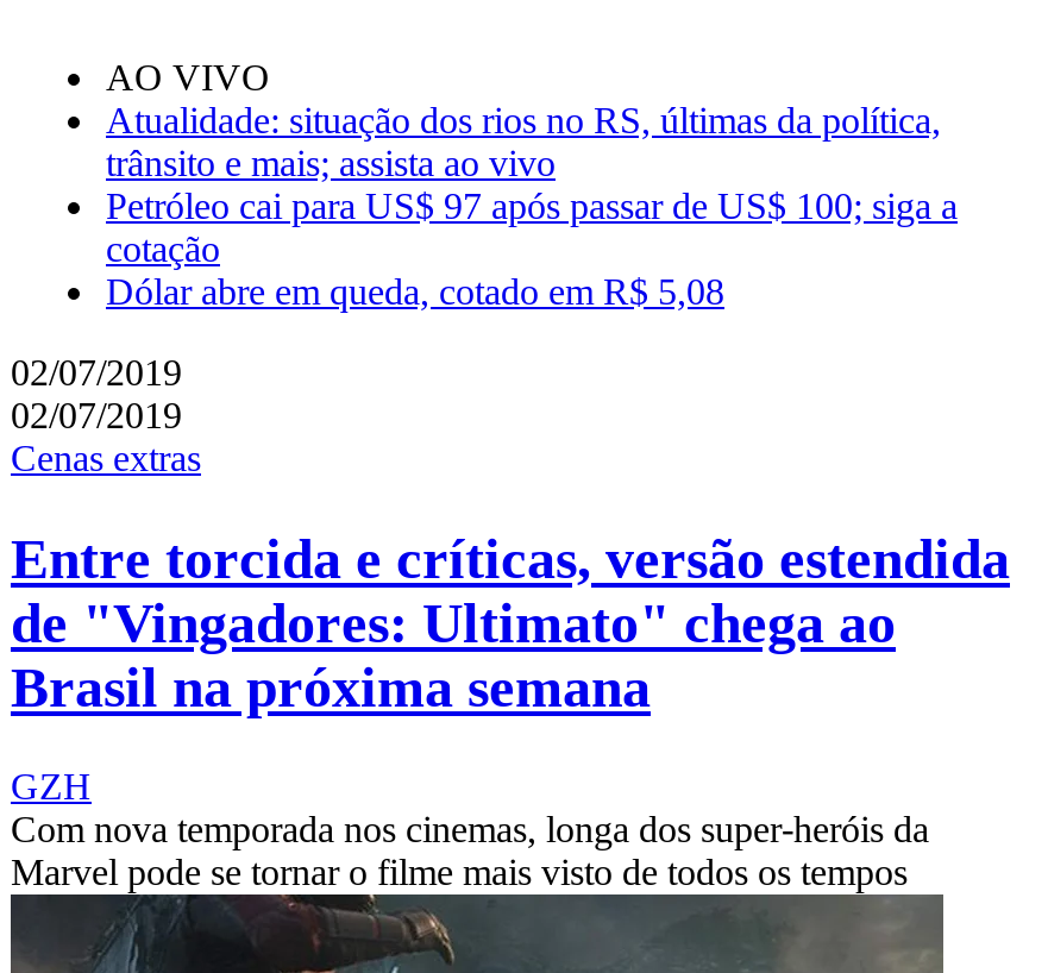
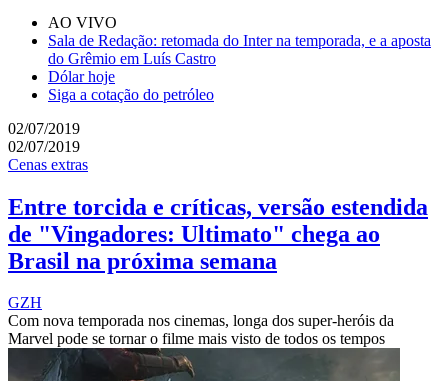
- Atualidade: situação dos rios no RS, últimas da política,
- trânsito e mais; assista ao vivo
- Petróleo cai para US$ 97 após passar de US$ 100; siga a
- cotação
- Dólar abre em queda, cotado em R$ 5,08
+ Sala de Redação: retomada do Inter na temporada, e a aposta
+ do Grêmio em Luís Castro
+ Dólar hoje
+ Siga a cotação do petróleo
